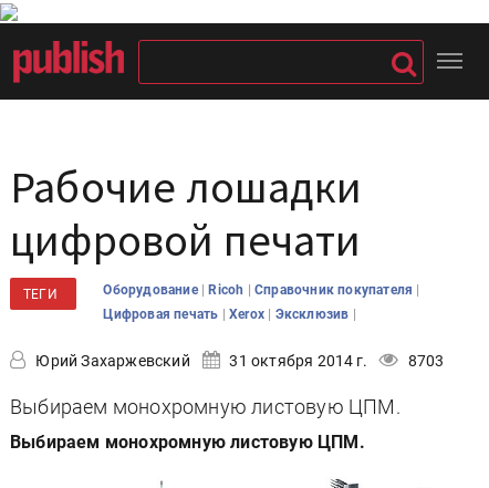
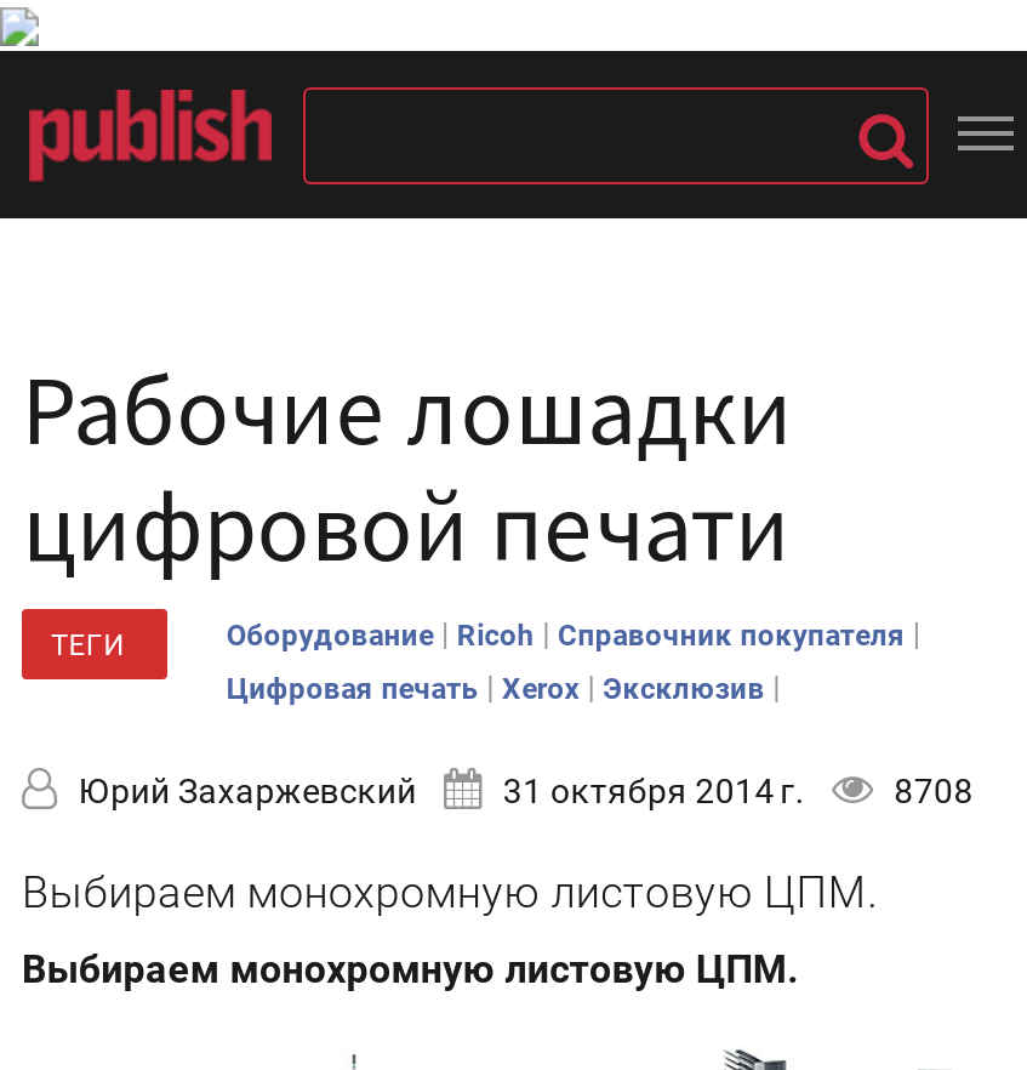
- 8703
+ 8708
